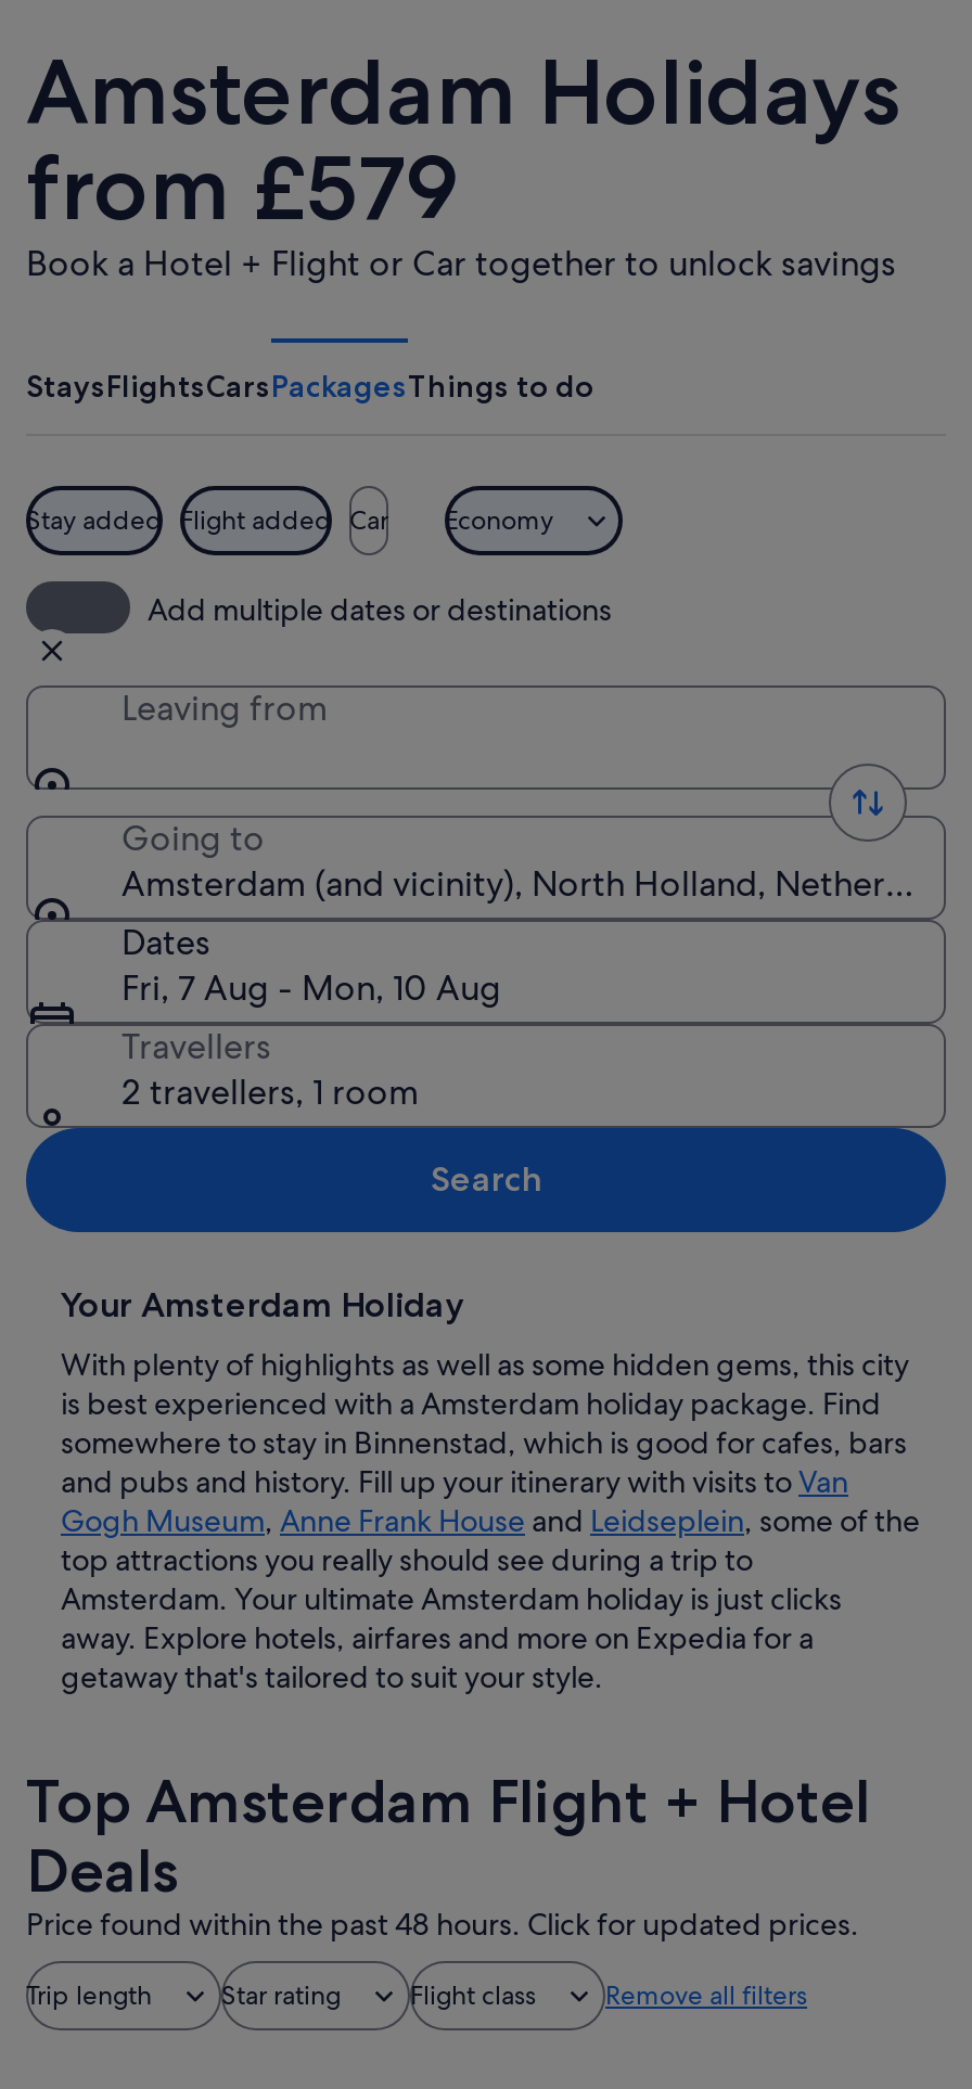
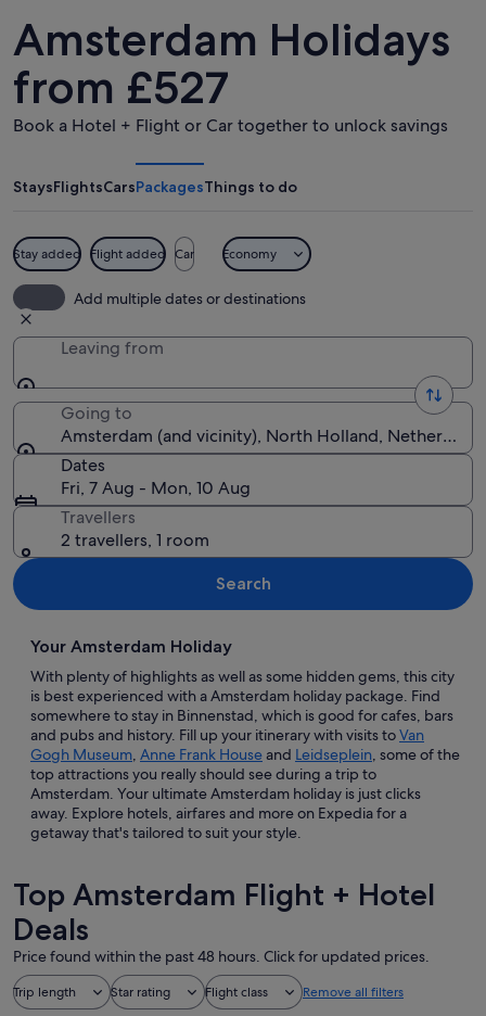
- from £579
+ from £527
